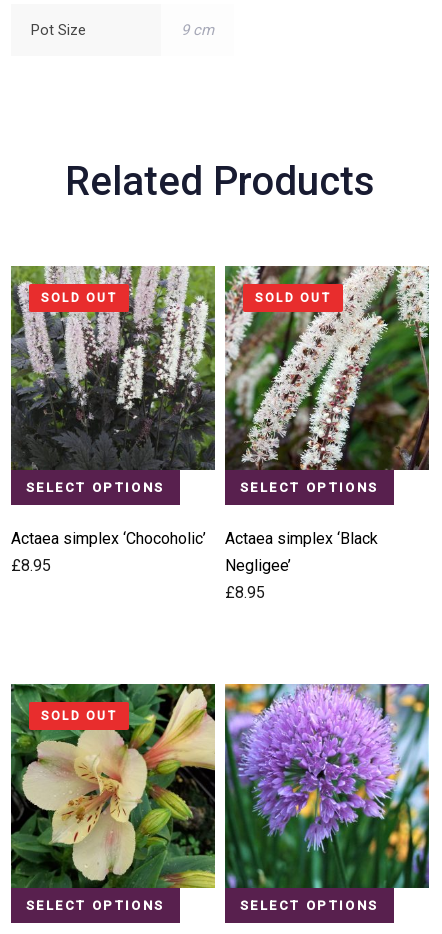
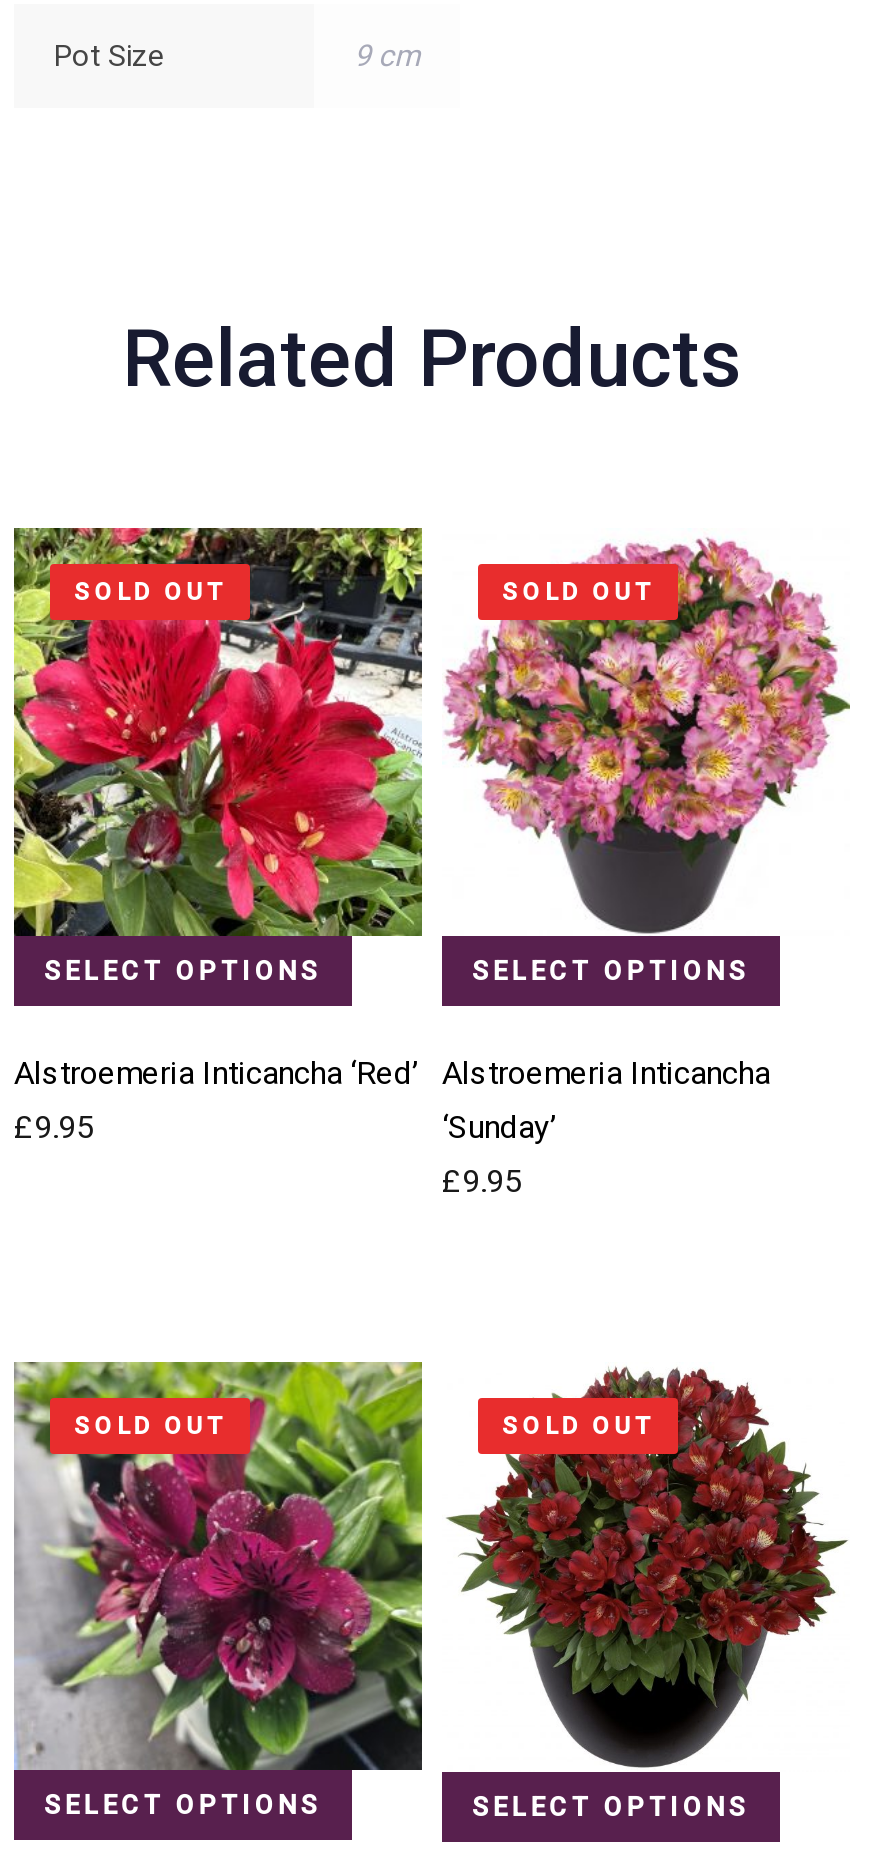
- [image]
+ [image]

- [image]
+ [image]

- Actaea simplex ‘Chocoholic’
- £8.95
+ Alstroemeria Inticancha ‘Red’
+ £9.95

- Actaea simplex ‘Black
- Negligee’
- £8.95
+ Alstroemeria Inticancha
+ ‘Sunday’
+ £9.95

- [image]
+ [image]

- [image]
+ [image]

+ SOLD OUT
